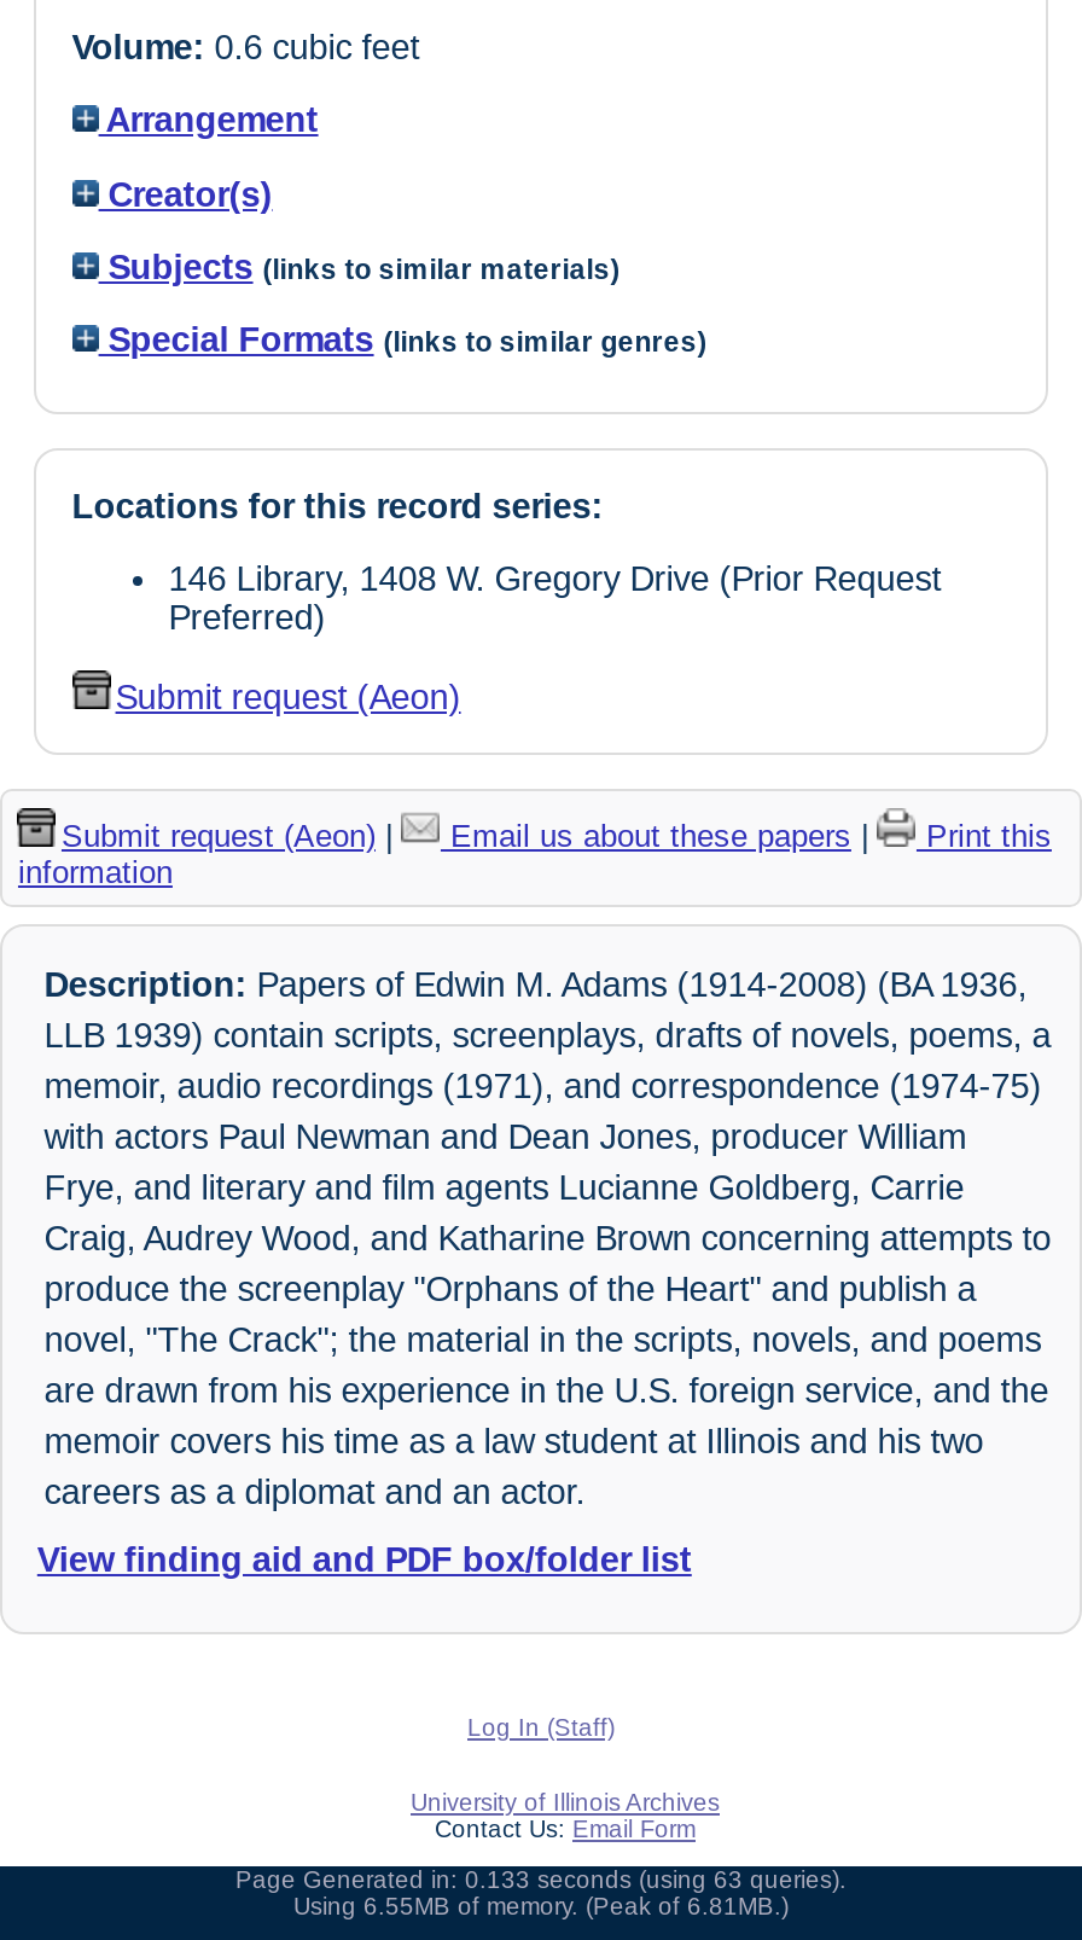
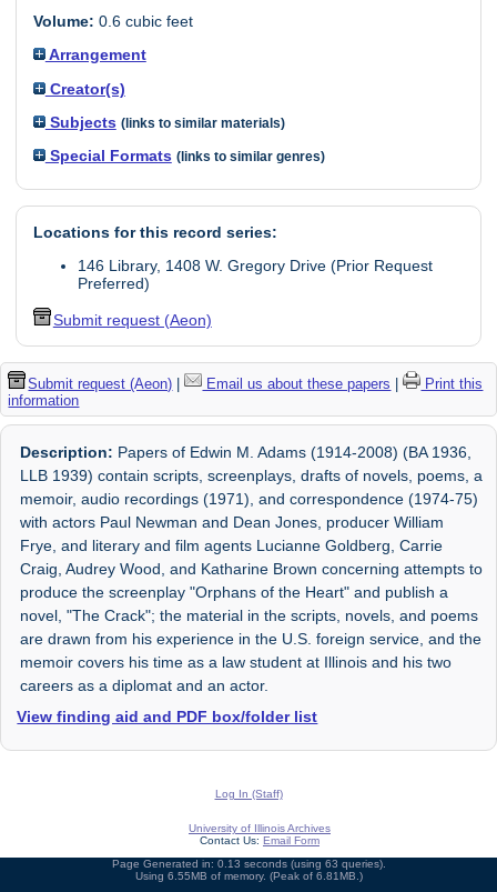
- Page Generated in: 0.133 seconds (using 63 queries).
+ Page Generated in: 0.13 seconds (using 63 queries).
